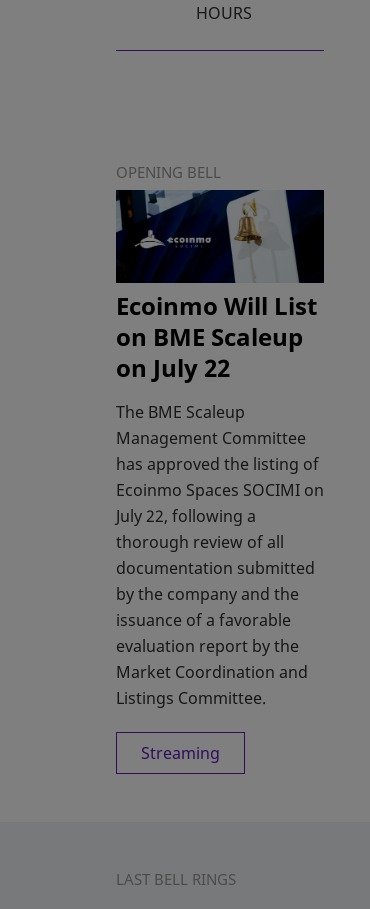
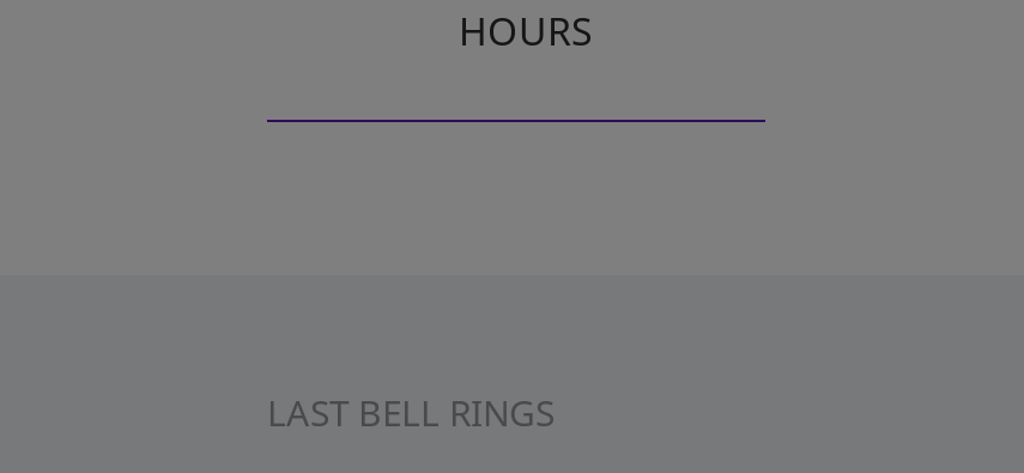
- OPENING BELL

- [image]
- Ecoinmo Will List
- on BME Scaleup
- on July 22
- The BME Scaleup
- Management Committee
- has approved the listing of
- Ecoinmo Spaces SOCIMI on
- July 22, following a
- thorough review of all
- documentation submitted
- by the company and the
- issuance of a favorable
- evaluation report by the
- Market Coordination and
- Listings Committee.
- Streaming

- [image]
